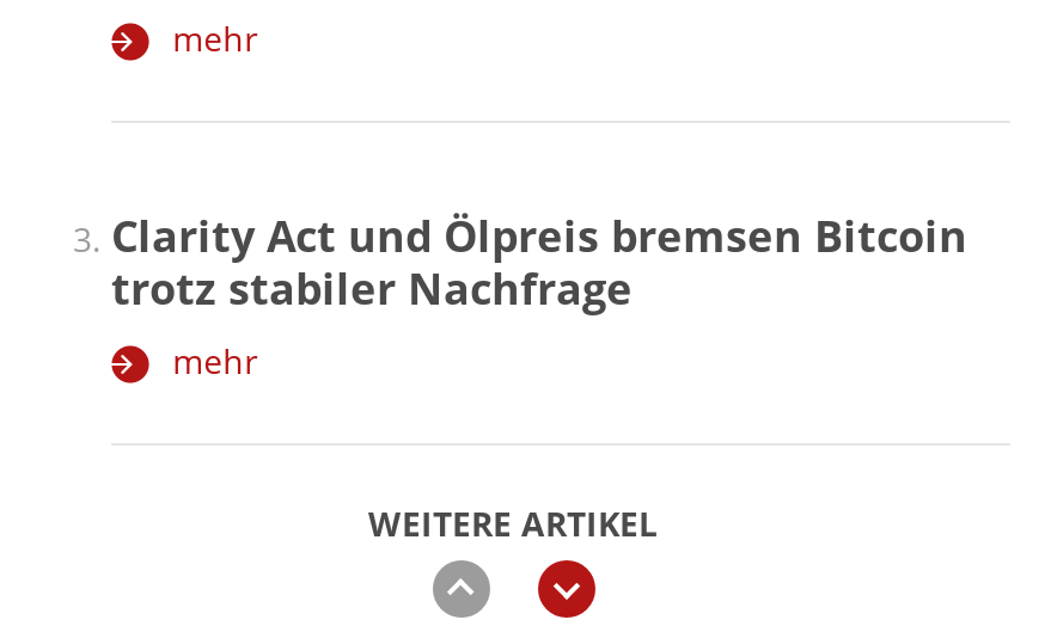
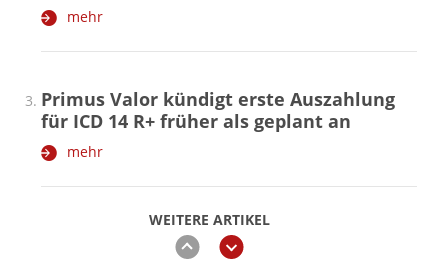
- Clarity Act und Ölpreis bremsen Bitcoin
- trotz stabiler Nachfrage
+ Primus Valor kündigt erste Auszahlung
+ für ICD 14 R+ früher als geplant an
